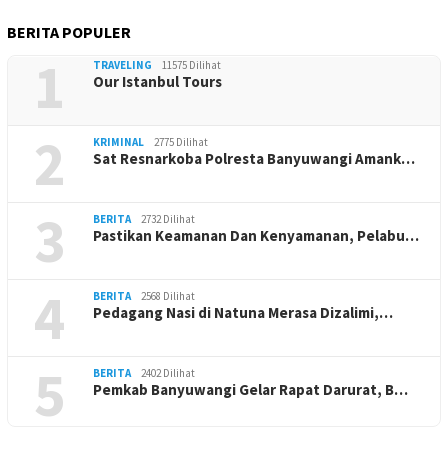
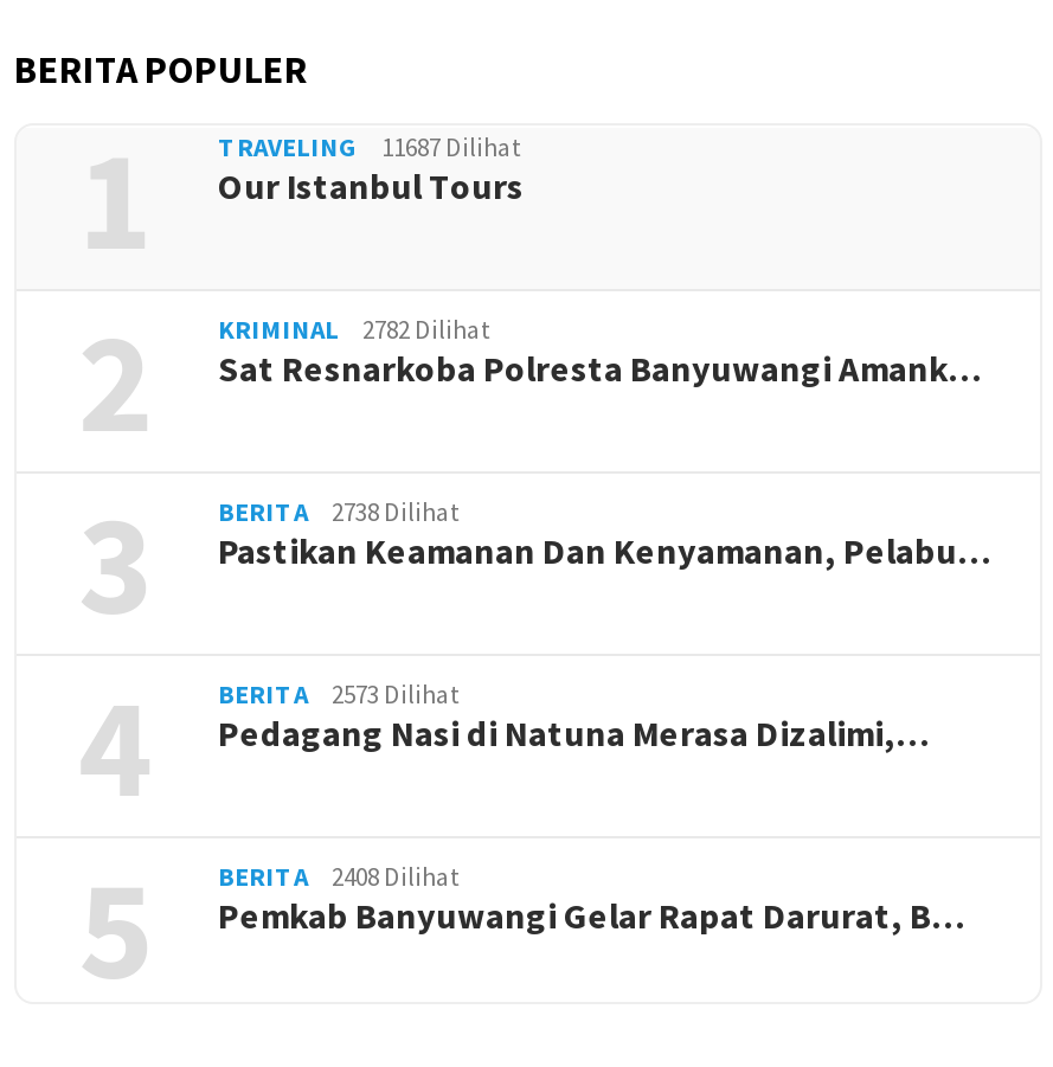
- TRAVELING 11575 Dilihat
+ TRAVELING 11687 Dilihat

- KRIMINAL 2775 Dilihat
+ KRIMINAL 2782 Dilihat

- BERITA 2732 Dilihat
+ BERITA 2738 Dilihat

- BERITA 2568 Dilihat
+ BERITA 2573 Dilihat

- BERITA 2402 Dilihat
+ BERITA 2408 Dilihat
